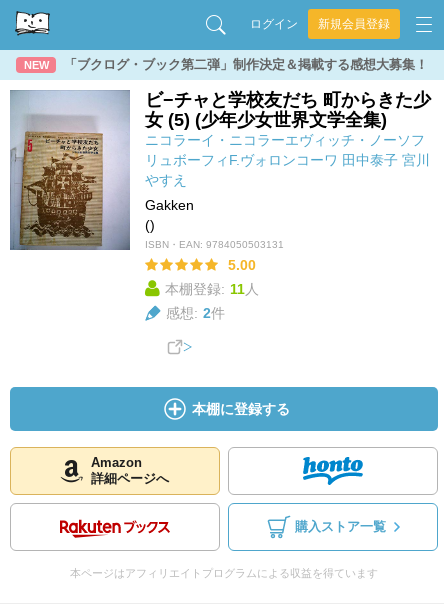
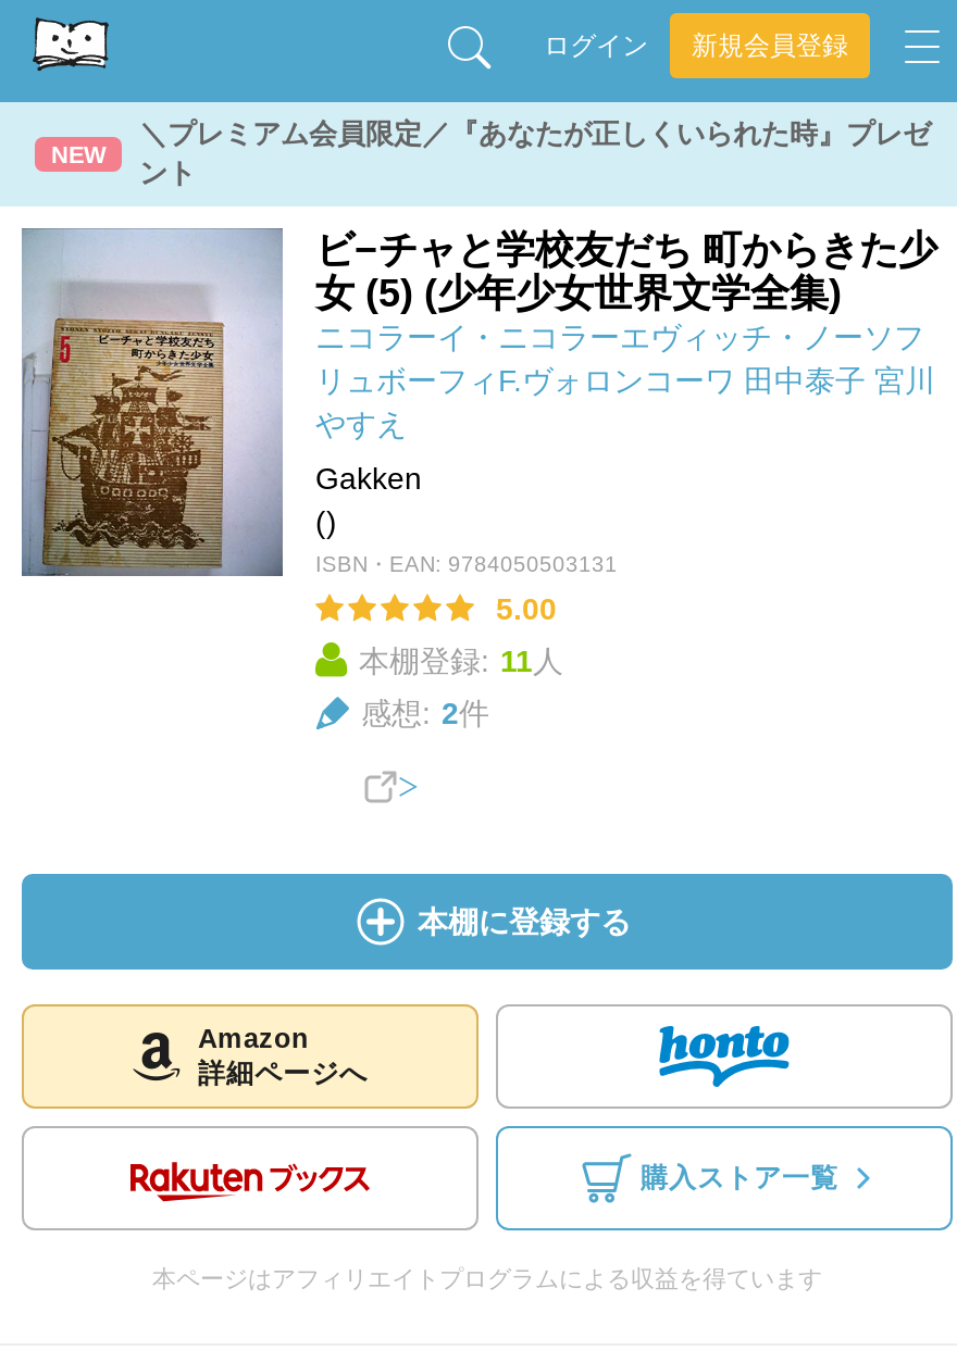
- 「ブクログ・ブック第二弾」制作決定＆掲載する感想大募集！
+ ＼プレミアム会員限定／『あなたが正しくいられた時』プレゼ
+ ント
